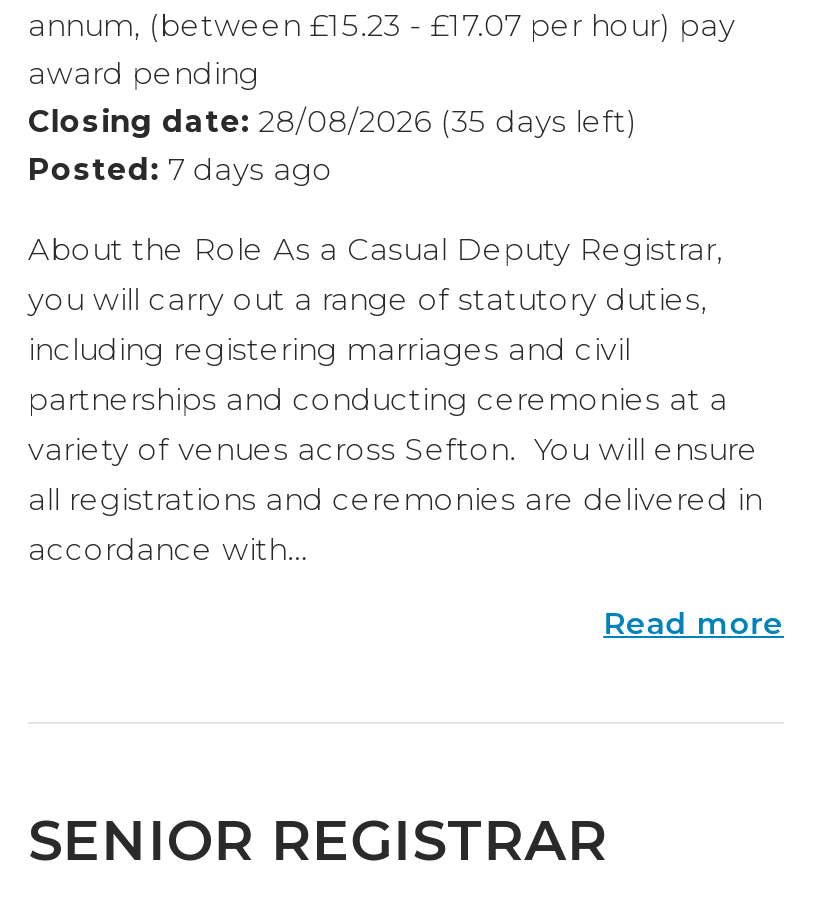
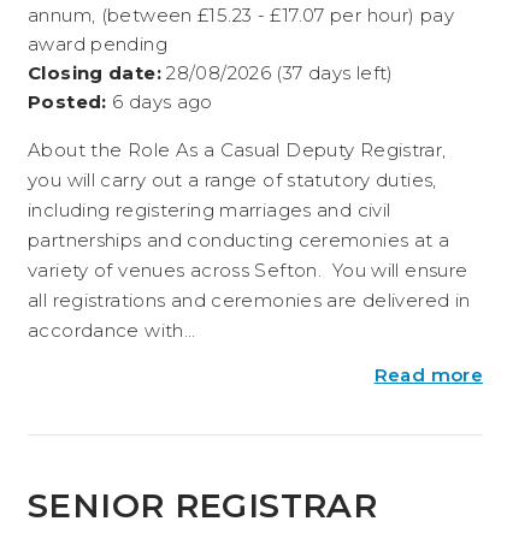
- Closing date: 28/08/2026 (35 days left)
+ Closing date: 28/08/2026 (37 days left)

- Posted: 7 days ago
+ Posted: 6 days ago
